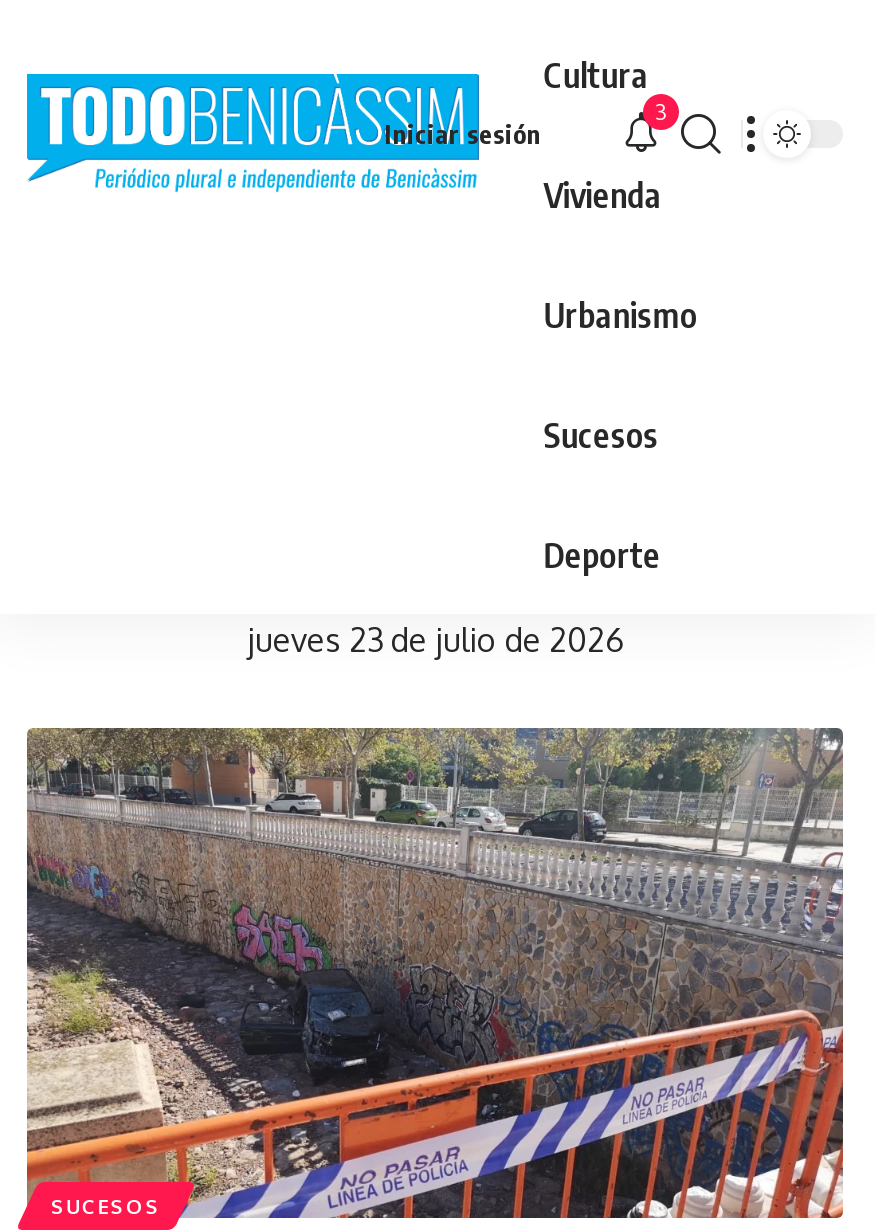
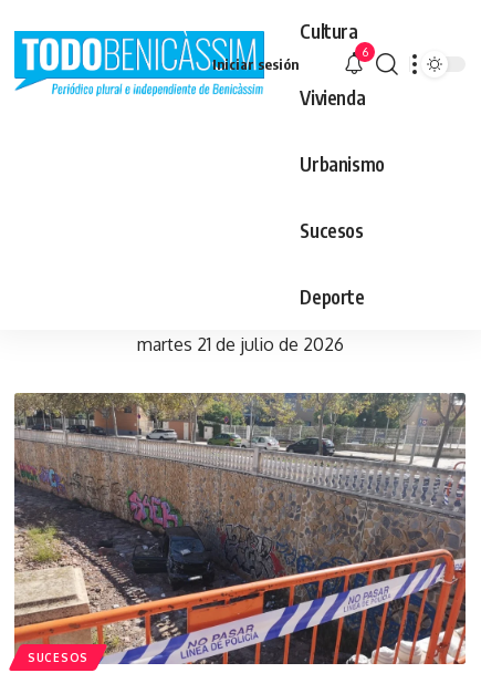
- 3
+ 6

- jueves 23 de julio de 2026
+ martes 21 de julio de 2026
